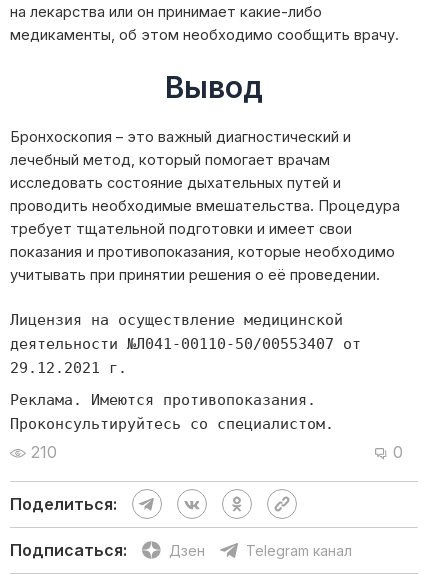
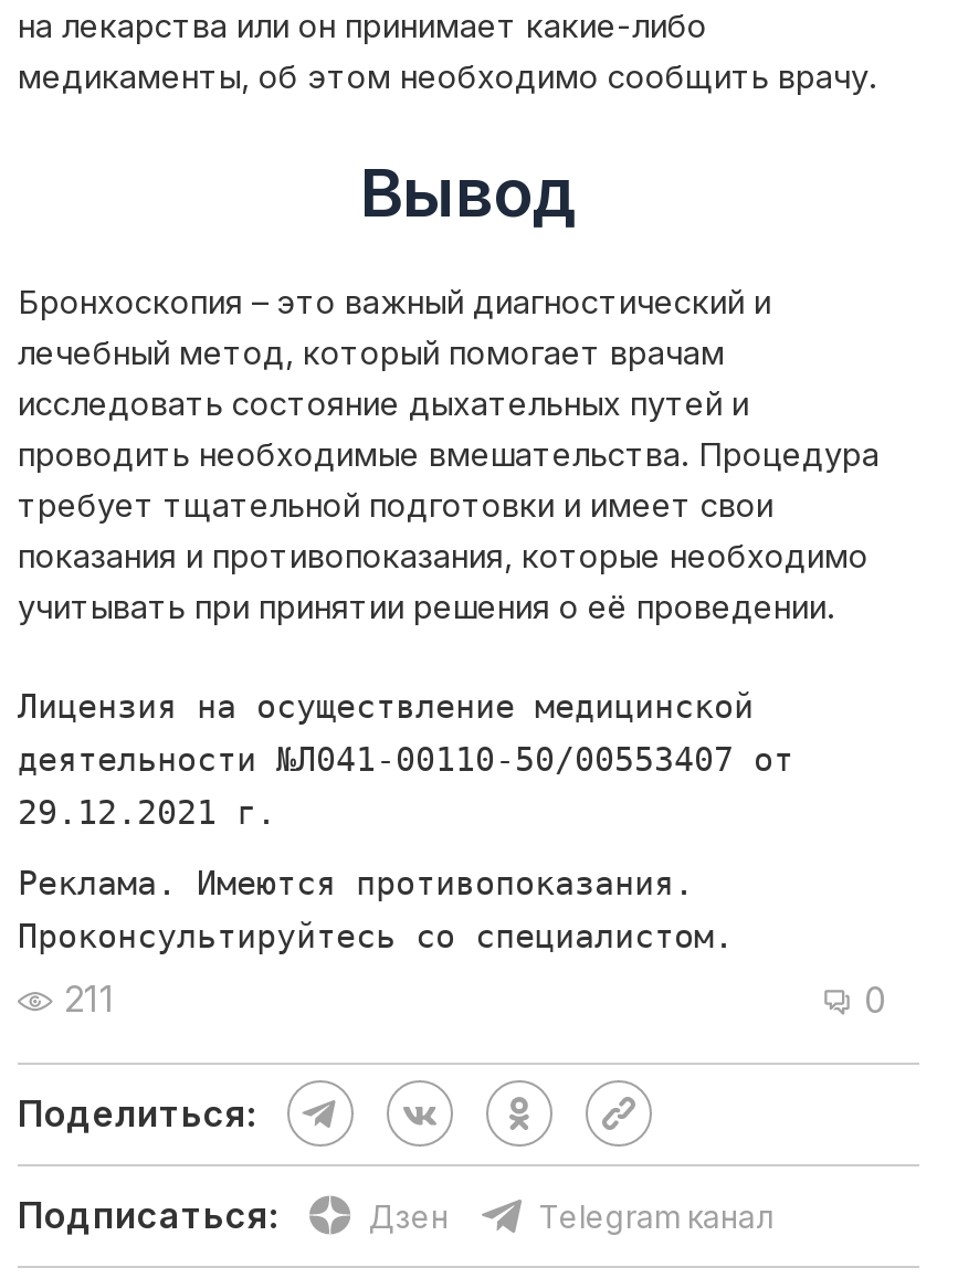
- 210
+ 211
